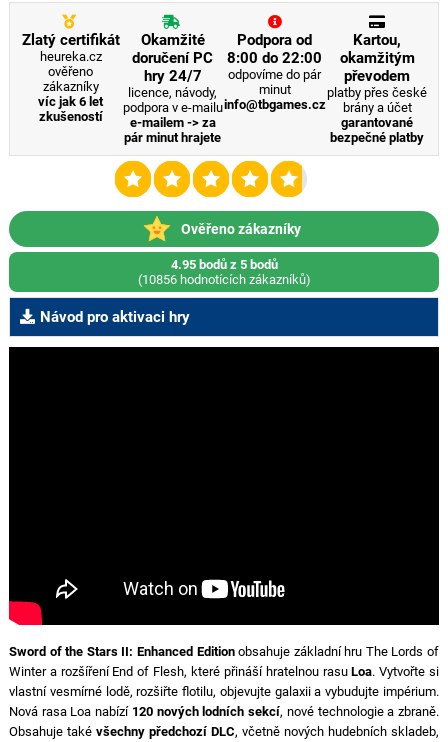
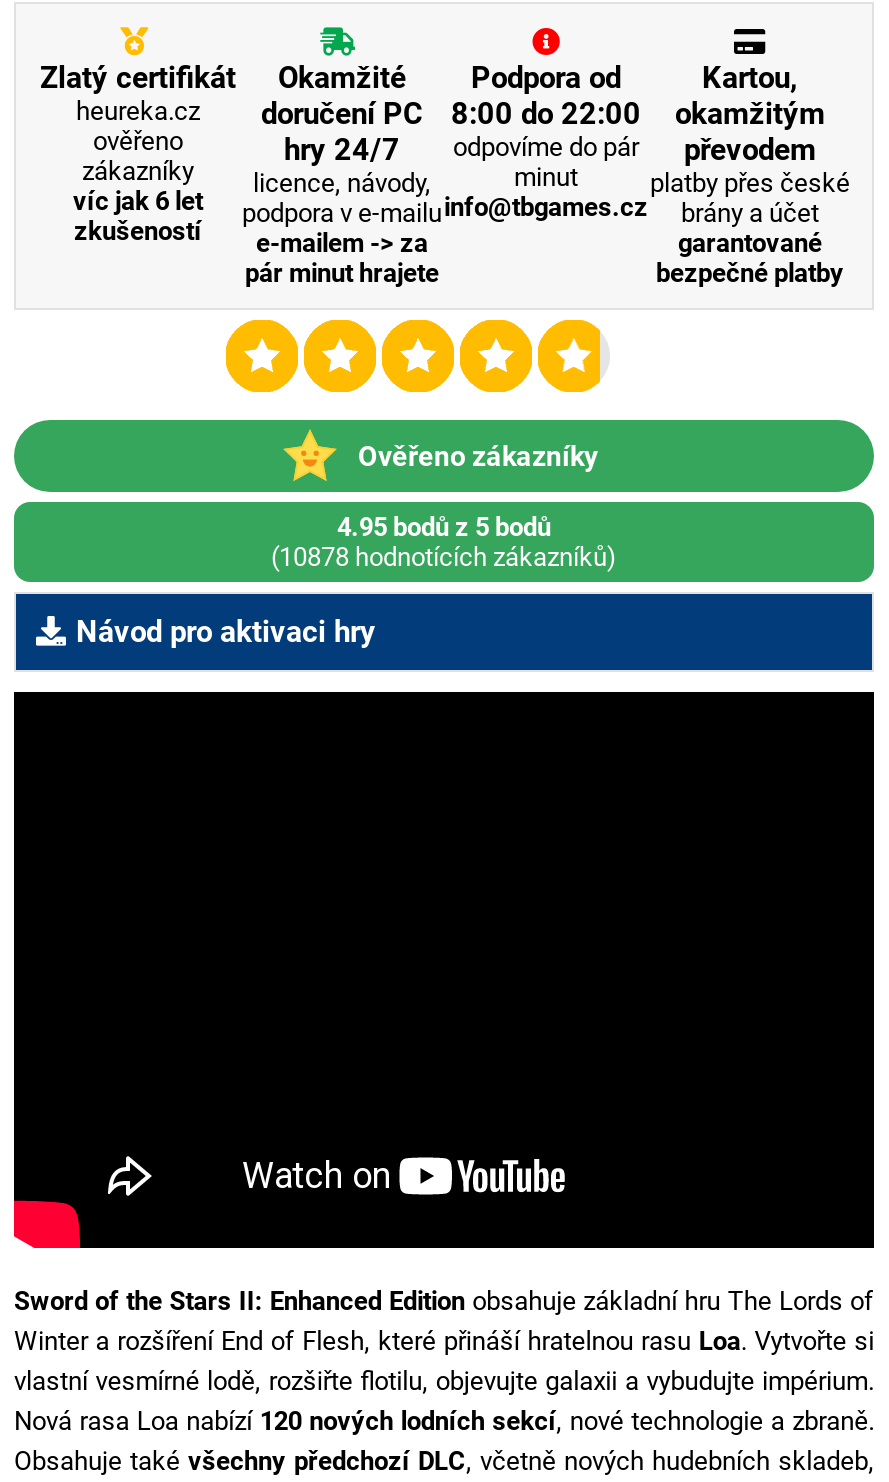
- (10856 hodnotících zákazníků)
+ (10878 hodnotících zákazníků)
